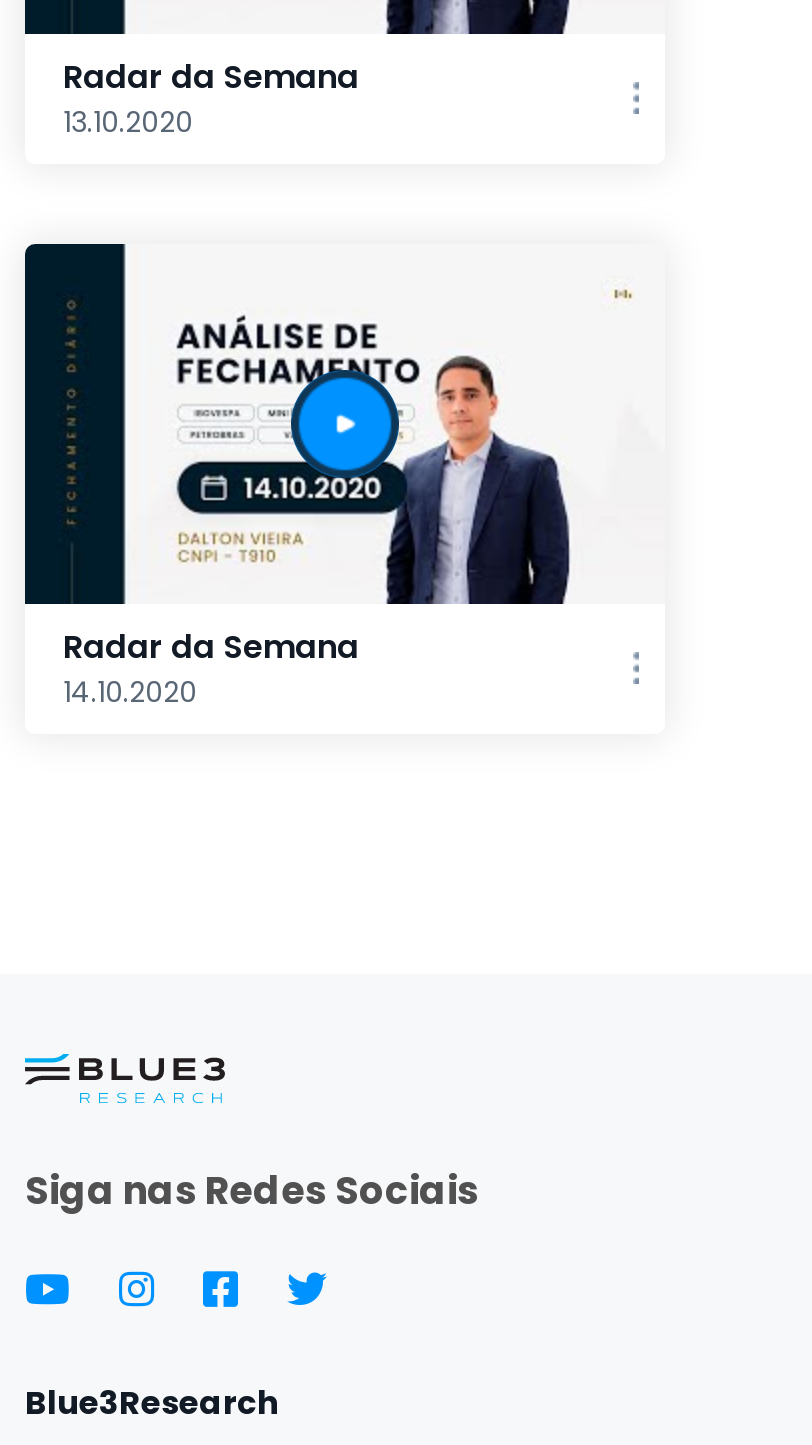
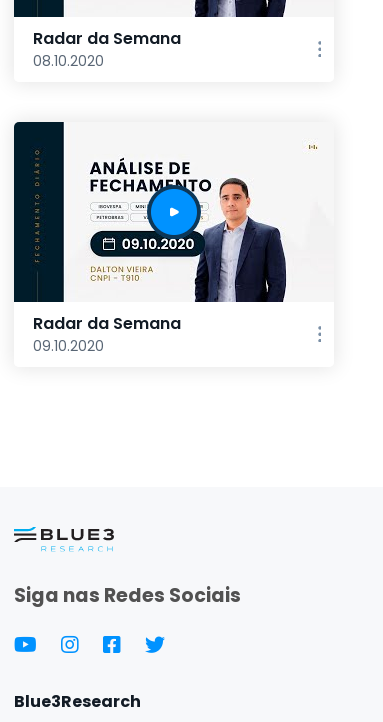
- 13.10.2020
+ 08.10.2020

- 14.10.2020
+ 09.10.2020
